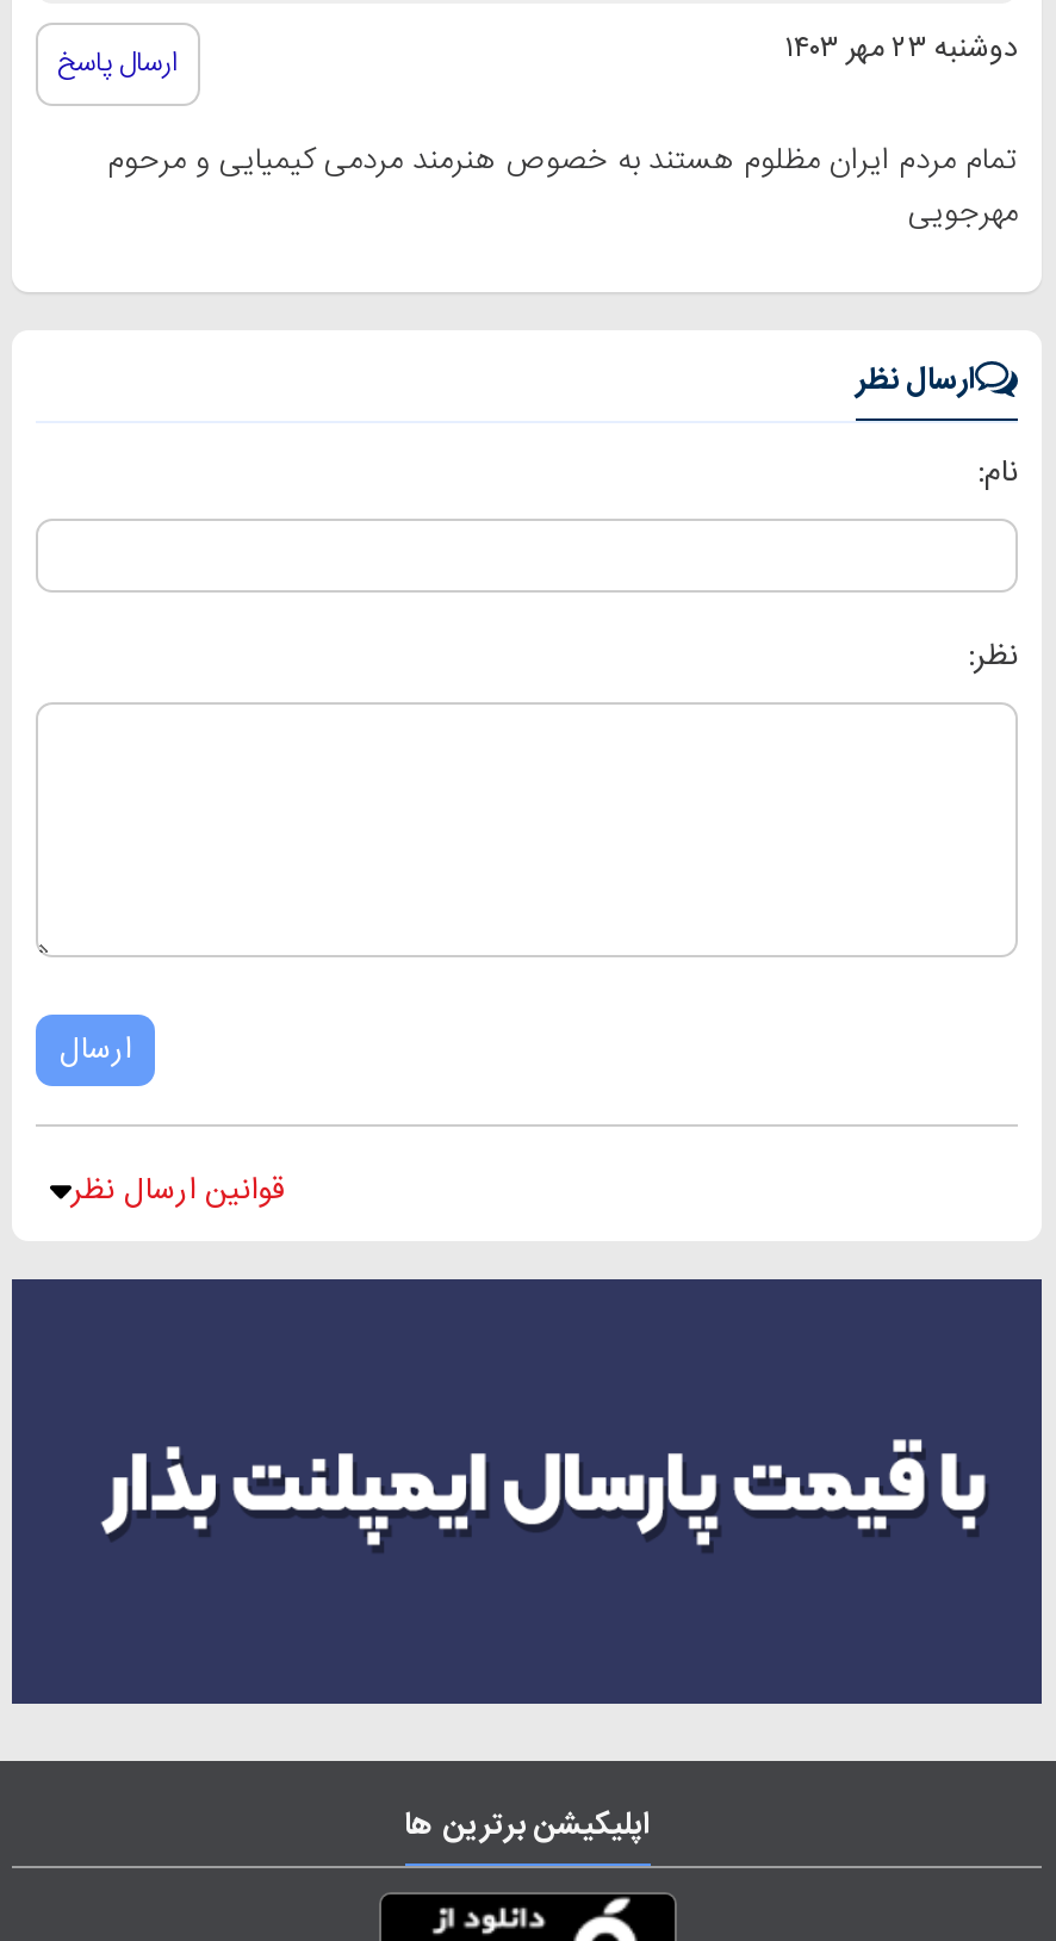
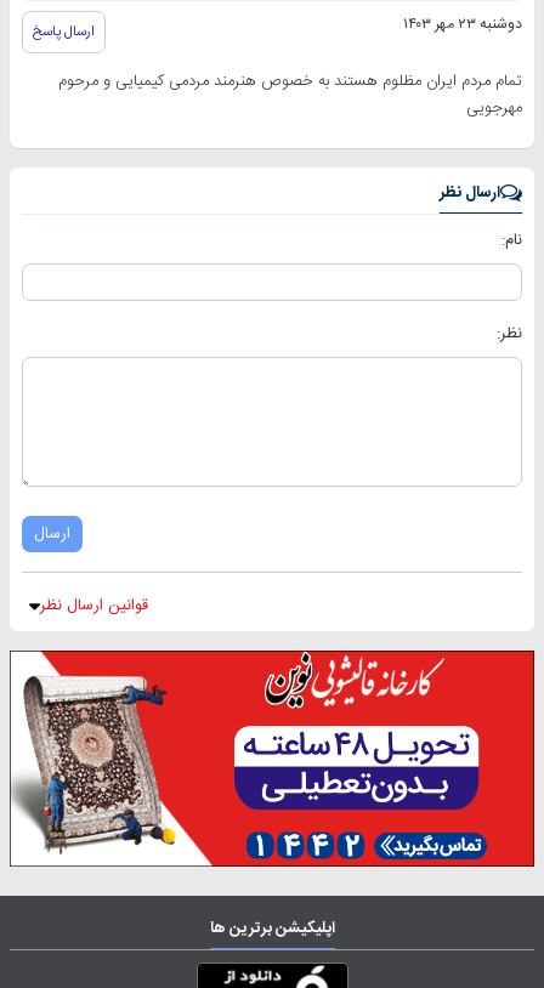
- [image]
+ [image]
